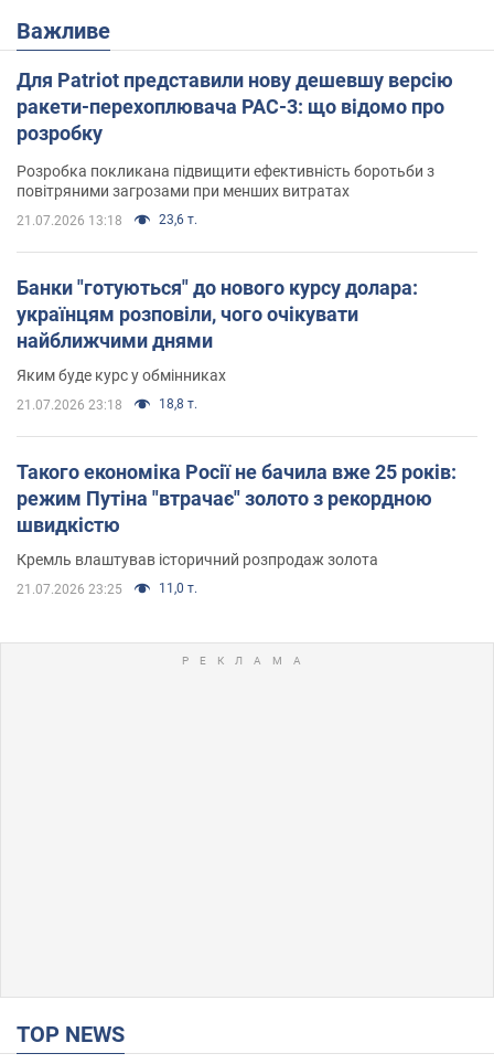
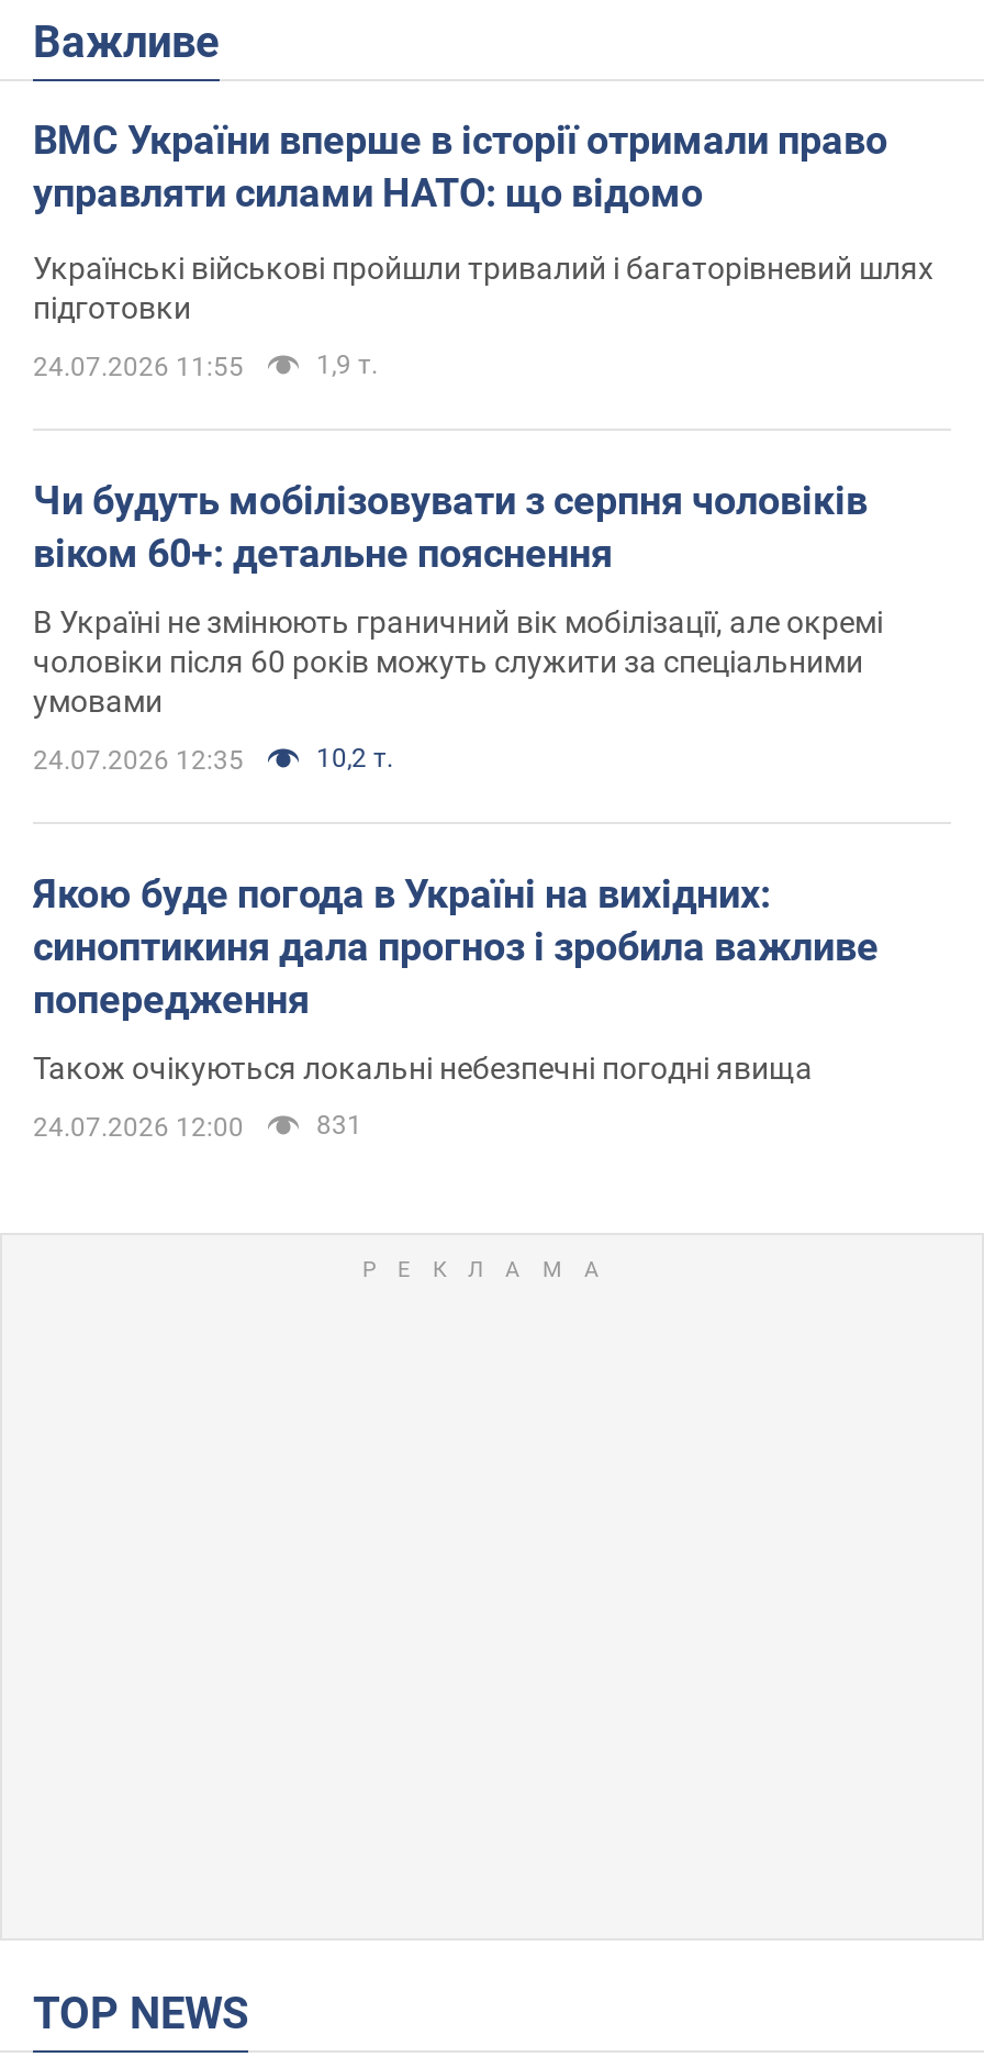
- Для Patriot представили нову дешевшу версію
- ракети-перехоплювача PAC-3: що відомо про
- розробку
+ ВМС України вперше в історії отримали право
+ управляти силами НАТО: що відомо

- Розробка покликана підвищити ефективність боротьби з
- повітряними загрозами при менших витратах
+ Українські військові пройшли тривалий і багаторівневий шлях
+ підготовки

- 21.07.2026 13:18
- 23,6 т.
+ 24.07.2026 11:55
+ 1,9 т.

- Банки "готуються" до нового курсу долара:
- українцям розповіли, чого очікувати
- найближчими днями
+ Чи будуть мобілізовувати з серпня чоловіків
+ віком 60+: детальне пояснення

- Яким буде курс у обмінниках
+ В Україні не змінюють граничний вік мобілізації, але окремі
+ чоловіки після 60 років можуть служити за спеціальними
+ умовами

- 21.07.2026 23:18
- 18,8 т.
+ 24.07.2026 12:35
+ 10,2 т.

- Такого економіка Росії не бачила вже 25 років:
- режим Путіна "втрачає" золото з рекордною
- швидкістю
+ Якою буде погода в Україні на вихідних:
+ синоптикиня дала прогноз і зробила важливе
+ попередження

- Кремль влаштував історичний розпродаж золота
+ Також очікуються локальні небезпечні погодні явища

- 21.07.2026 23:25
- 11,0 т.
+ 24.07.2026 12:00
+ 831
